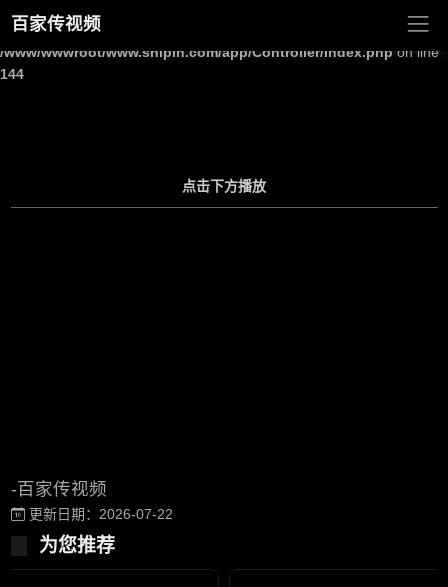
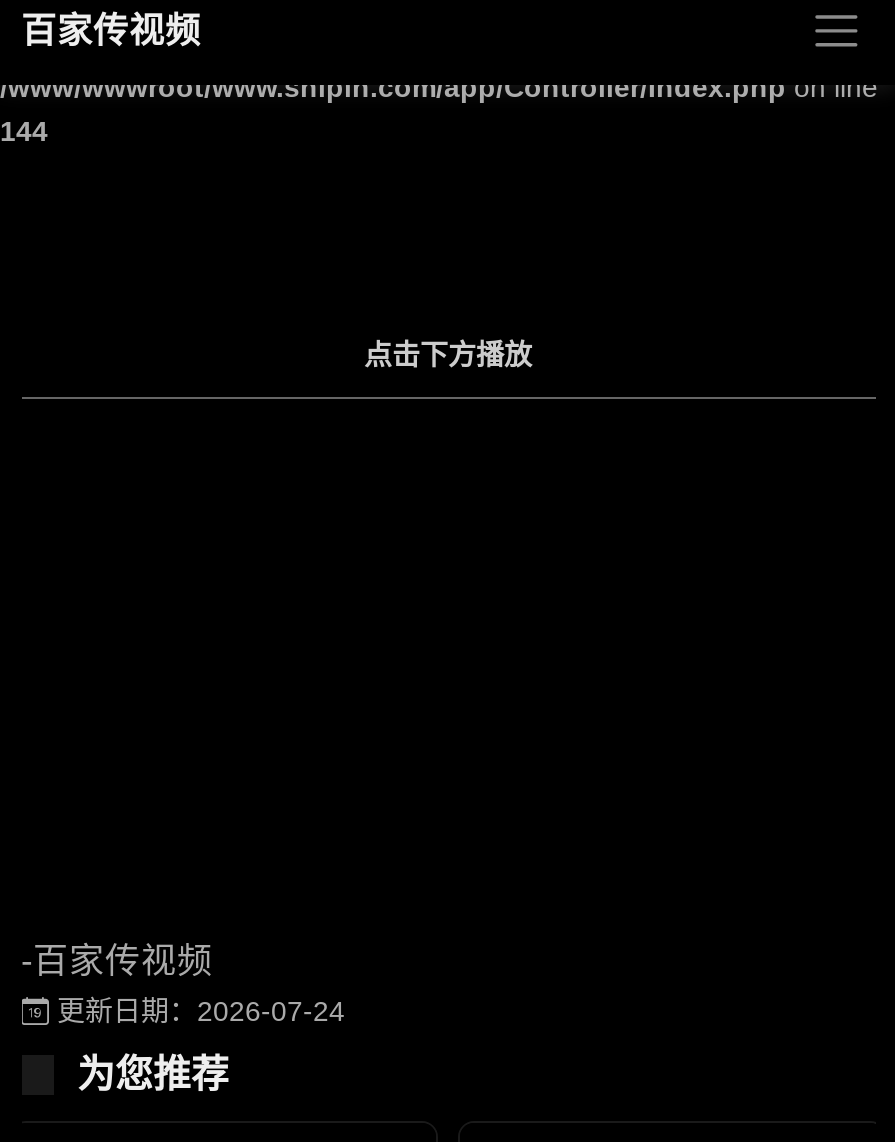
- 更新日期：2026-07-22
+ 更新日期：2026-07-24
